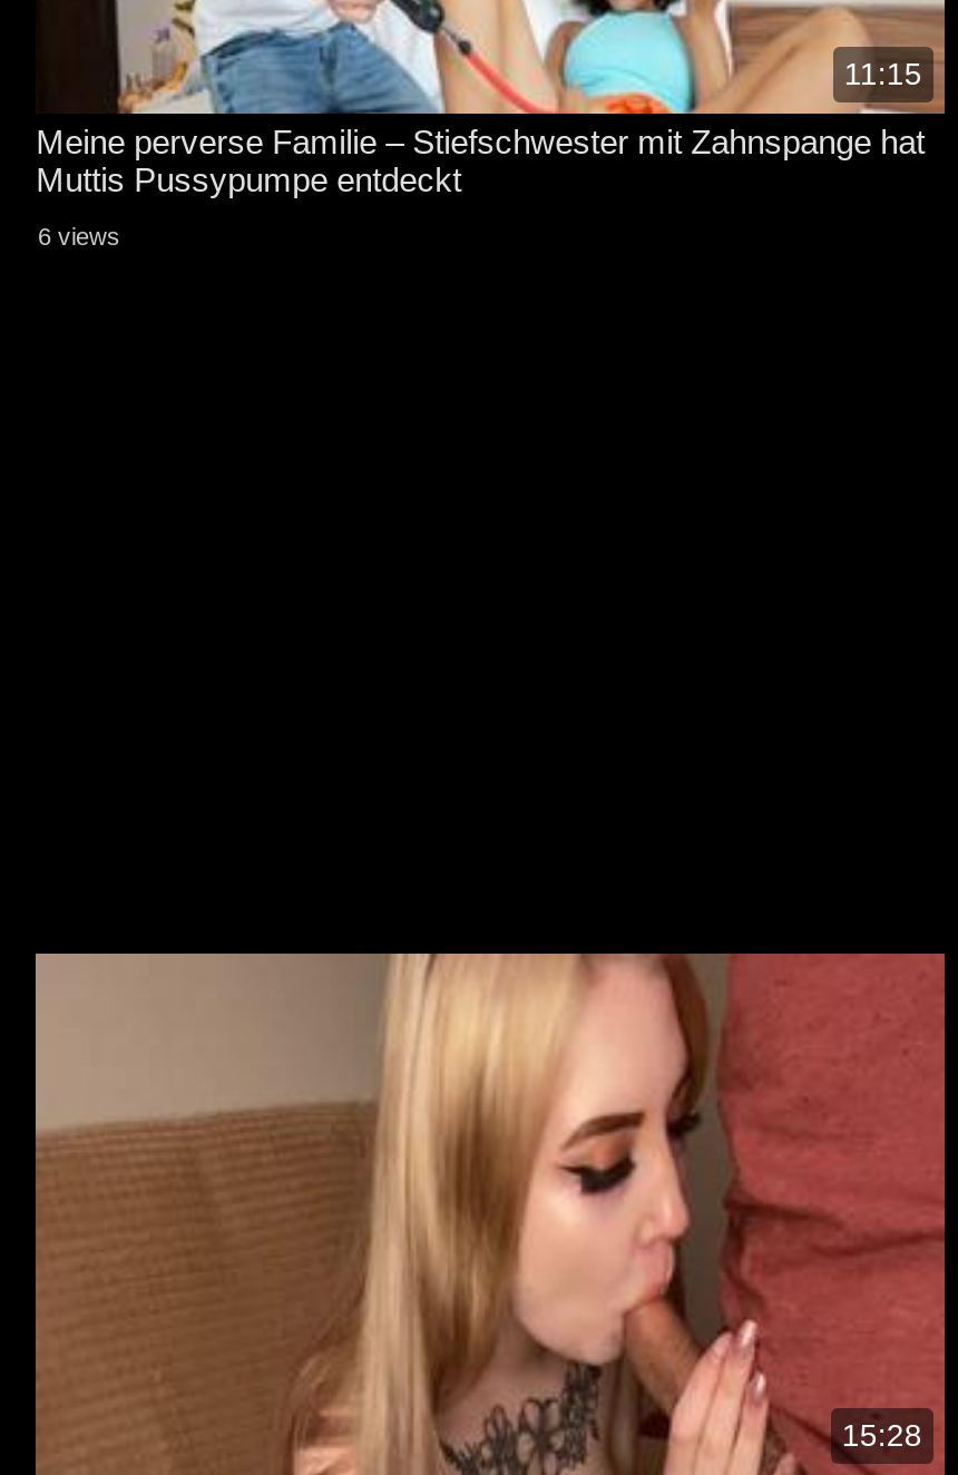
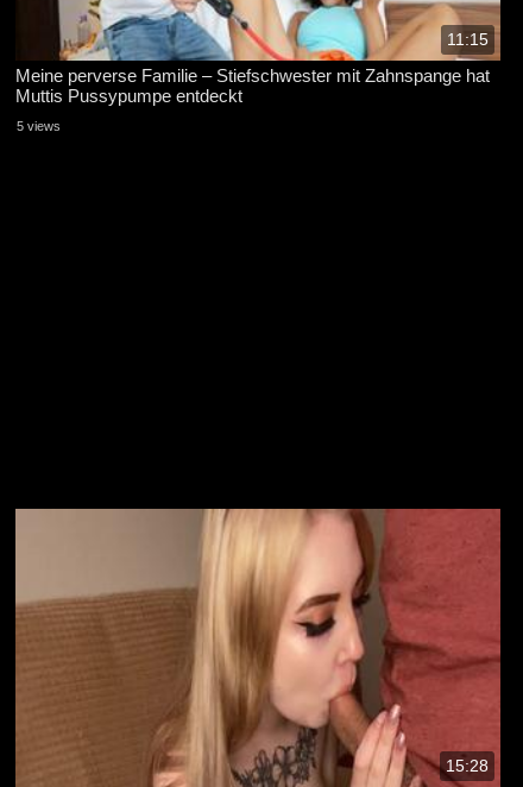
- 6 views
+ 5 views
